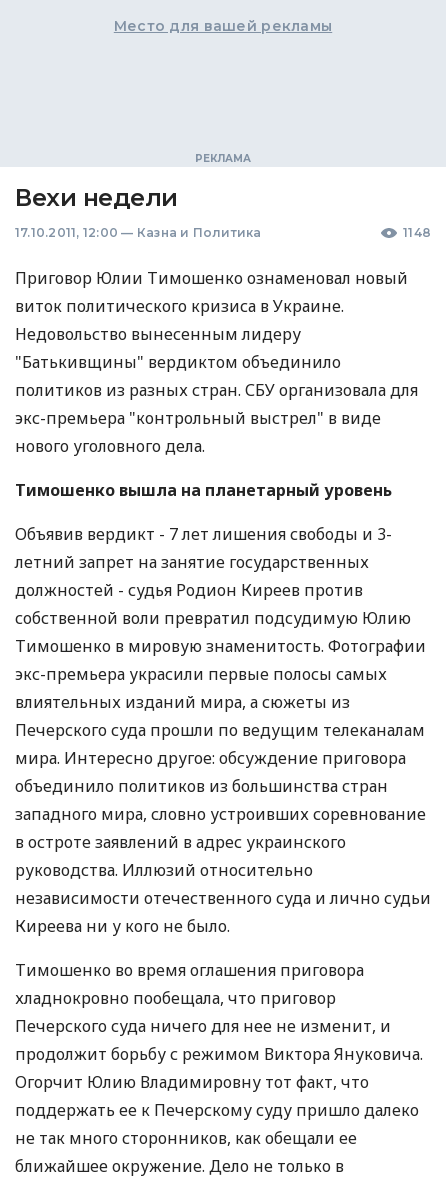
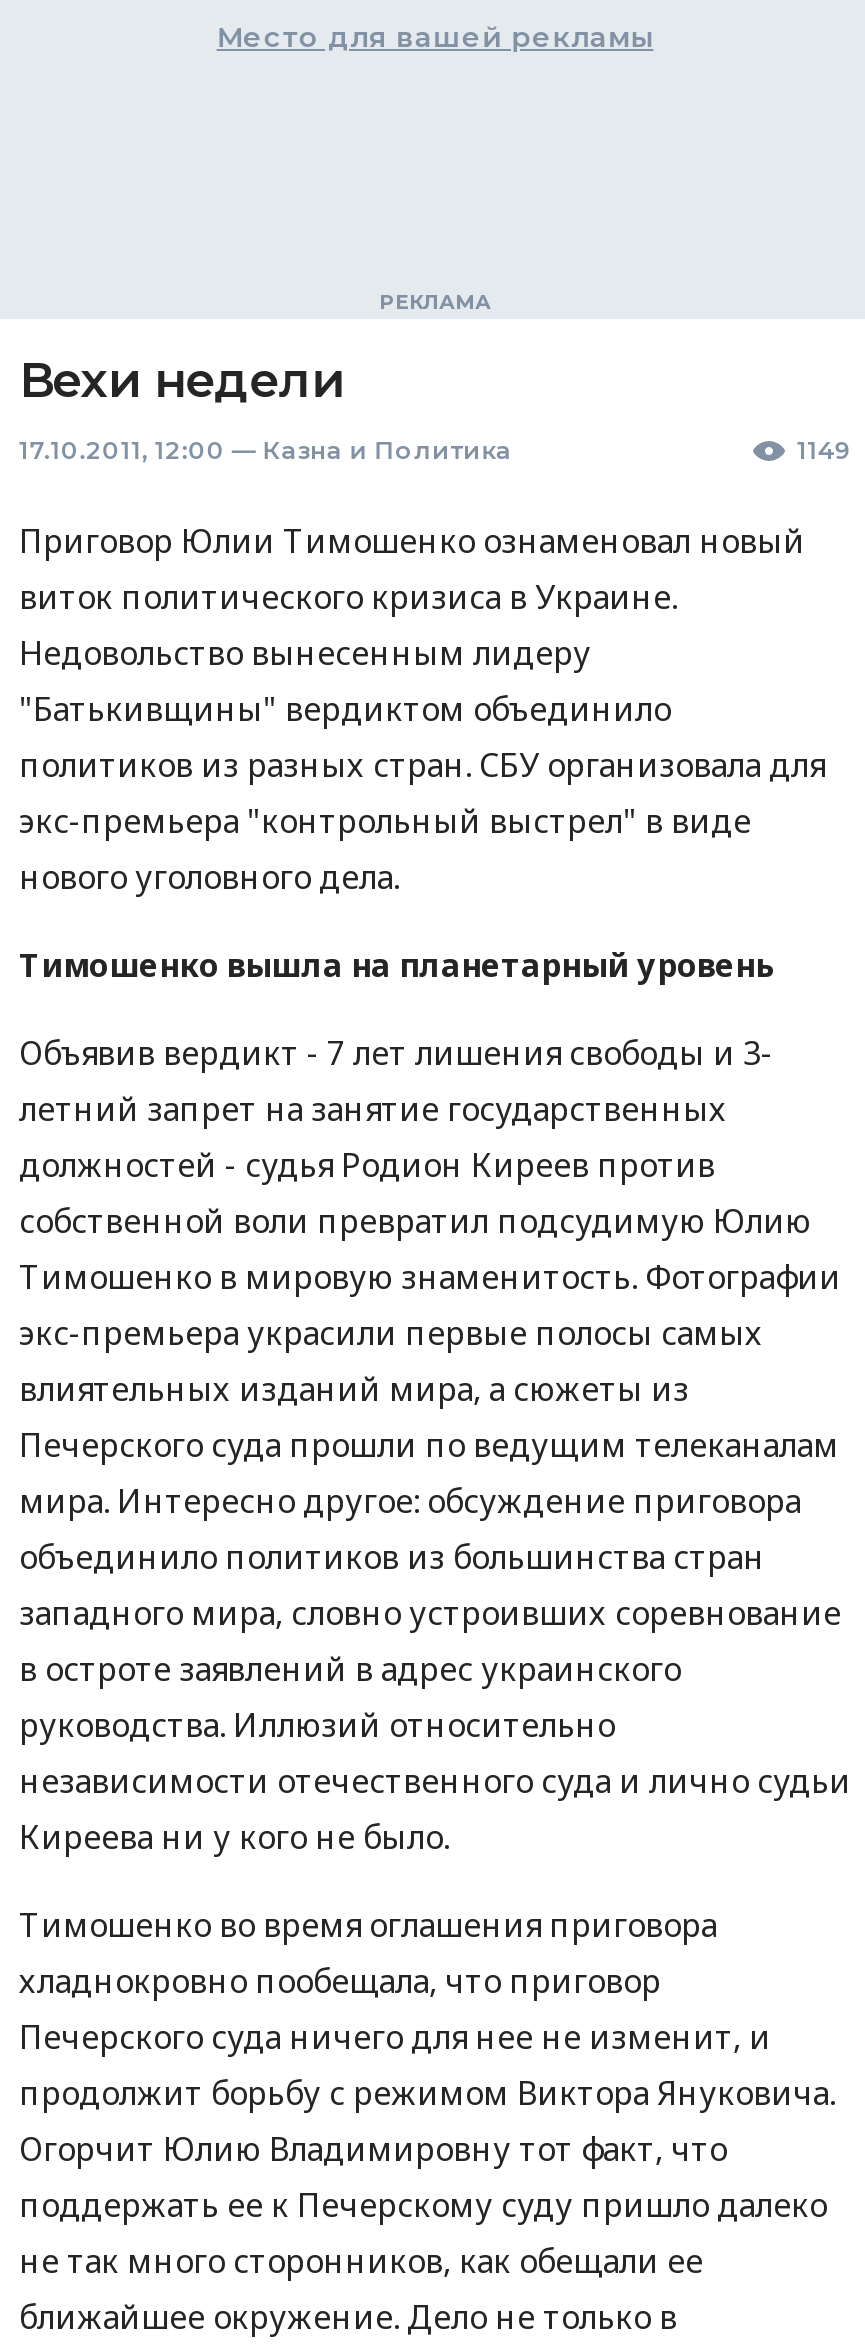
- 1148
+ 1149
